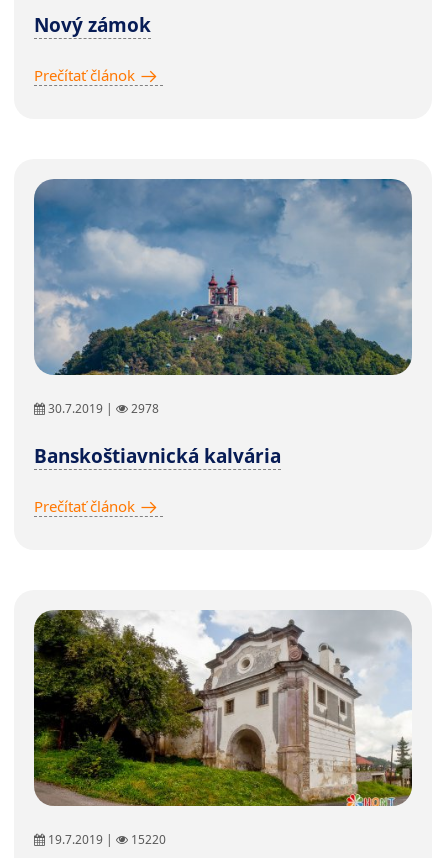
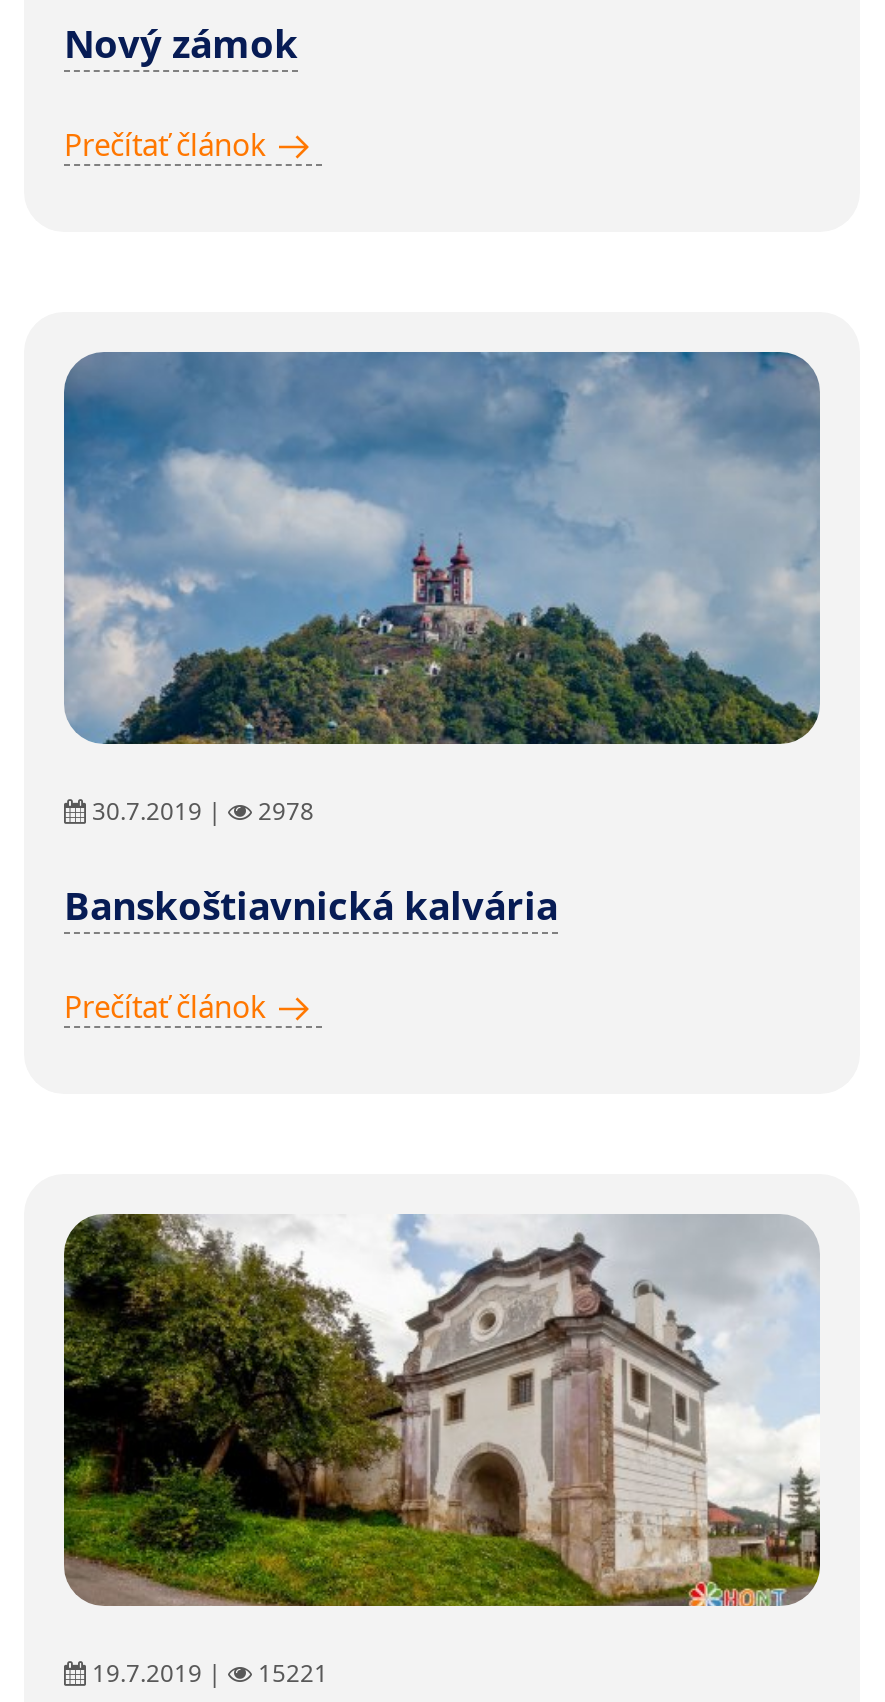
- 15220
+ 15221
